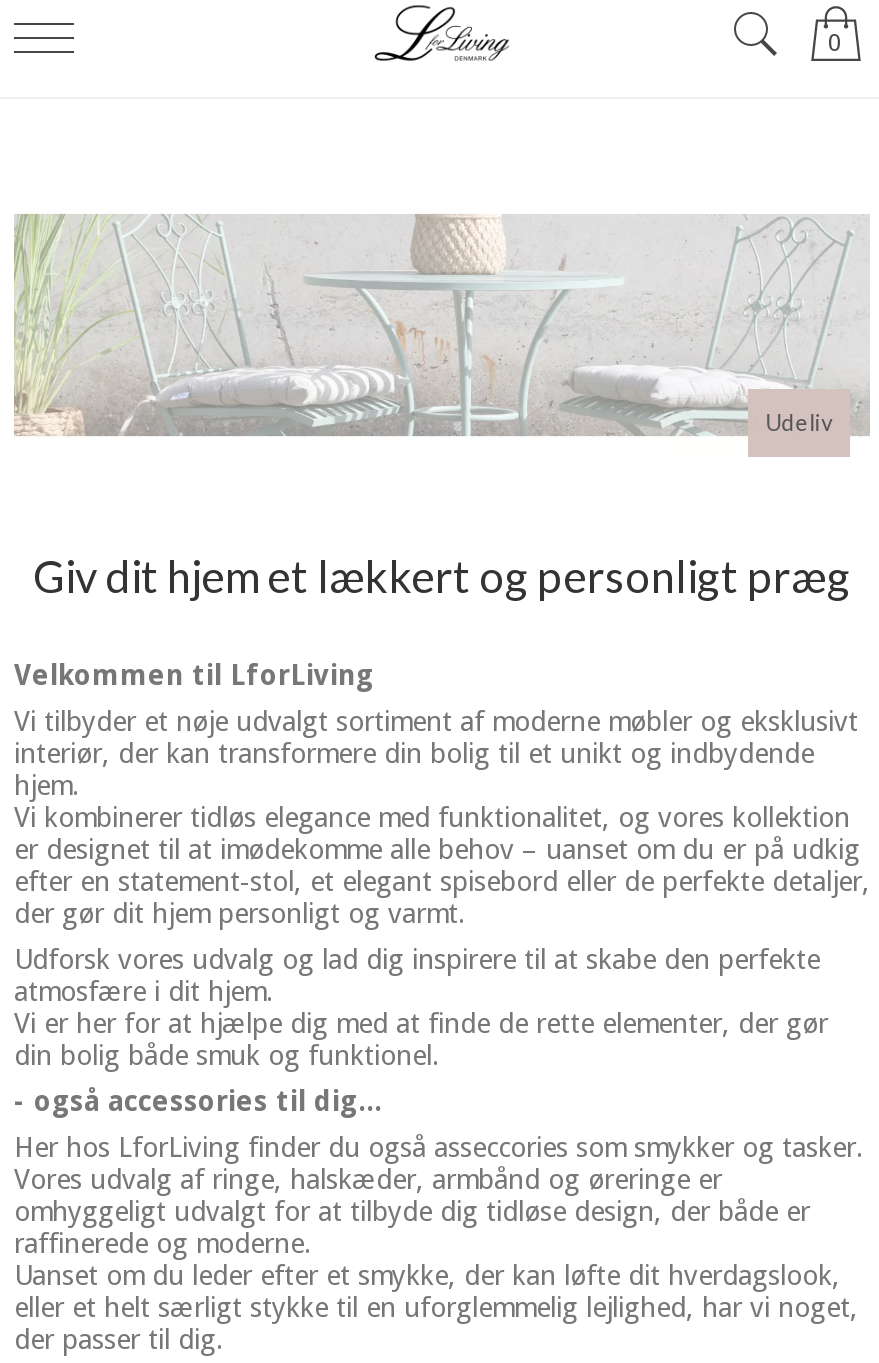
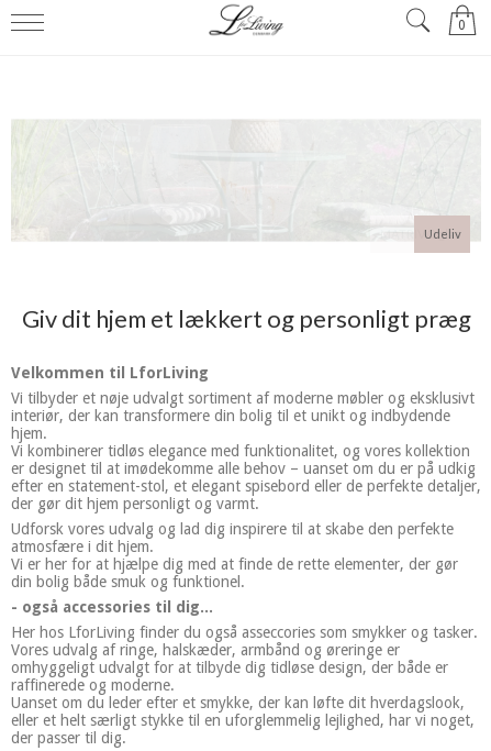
- [image]
